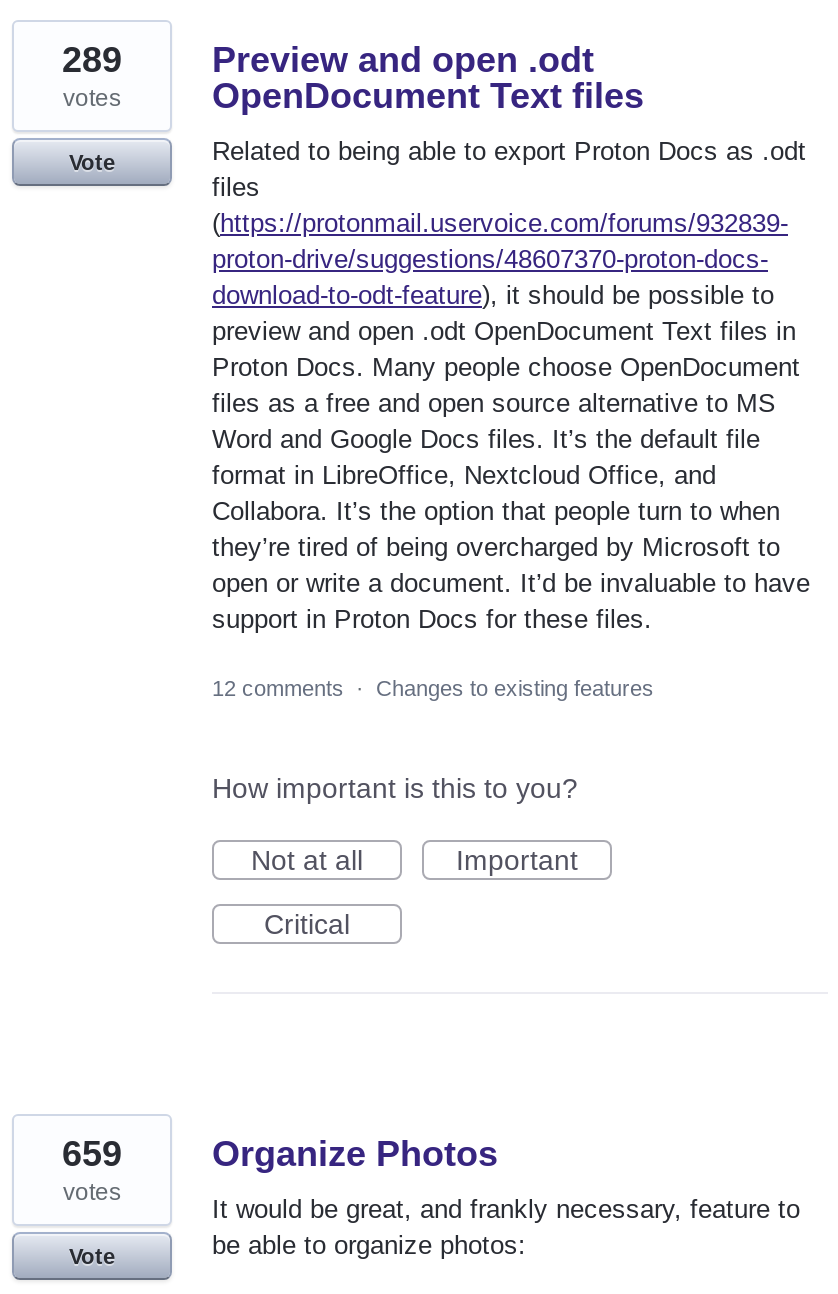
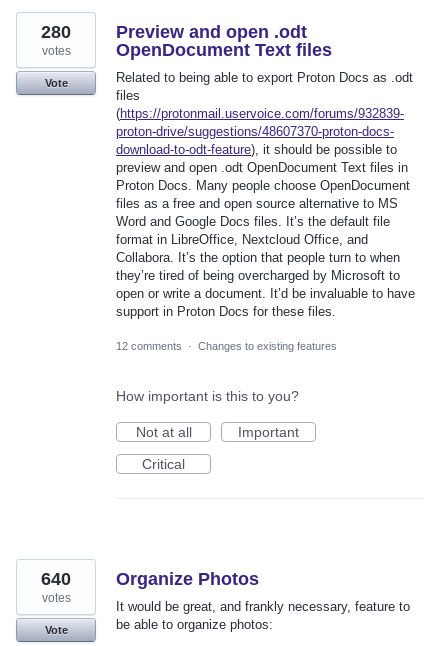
- 289
+ 280

- 659
+ 640
